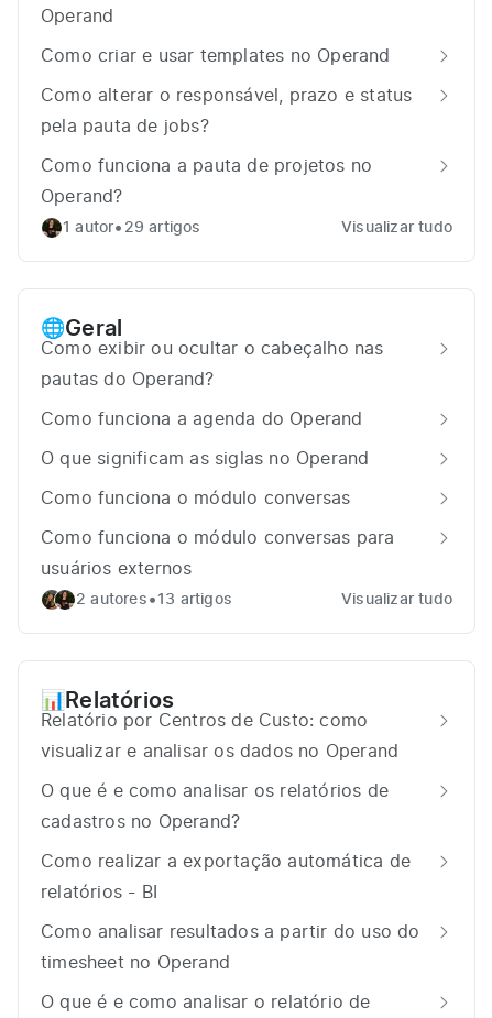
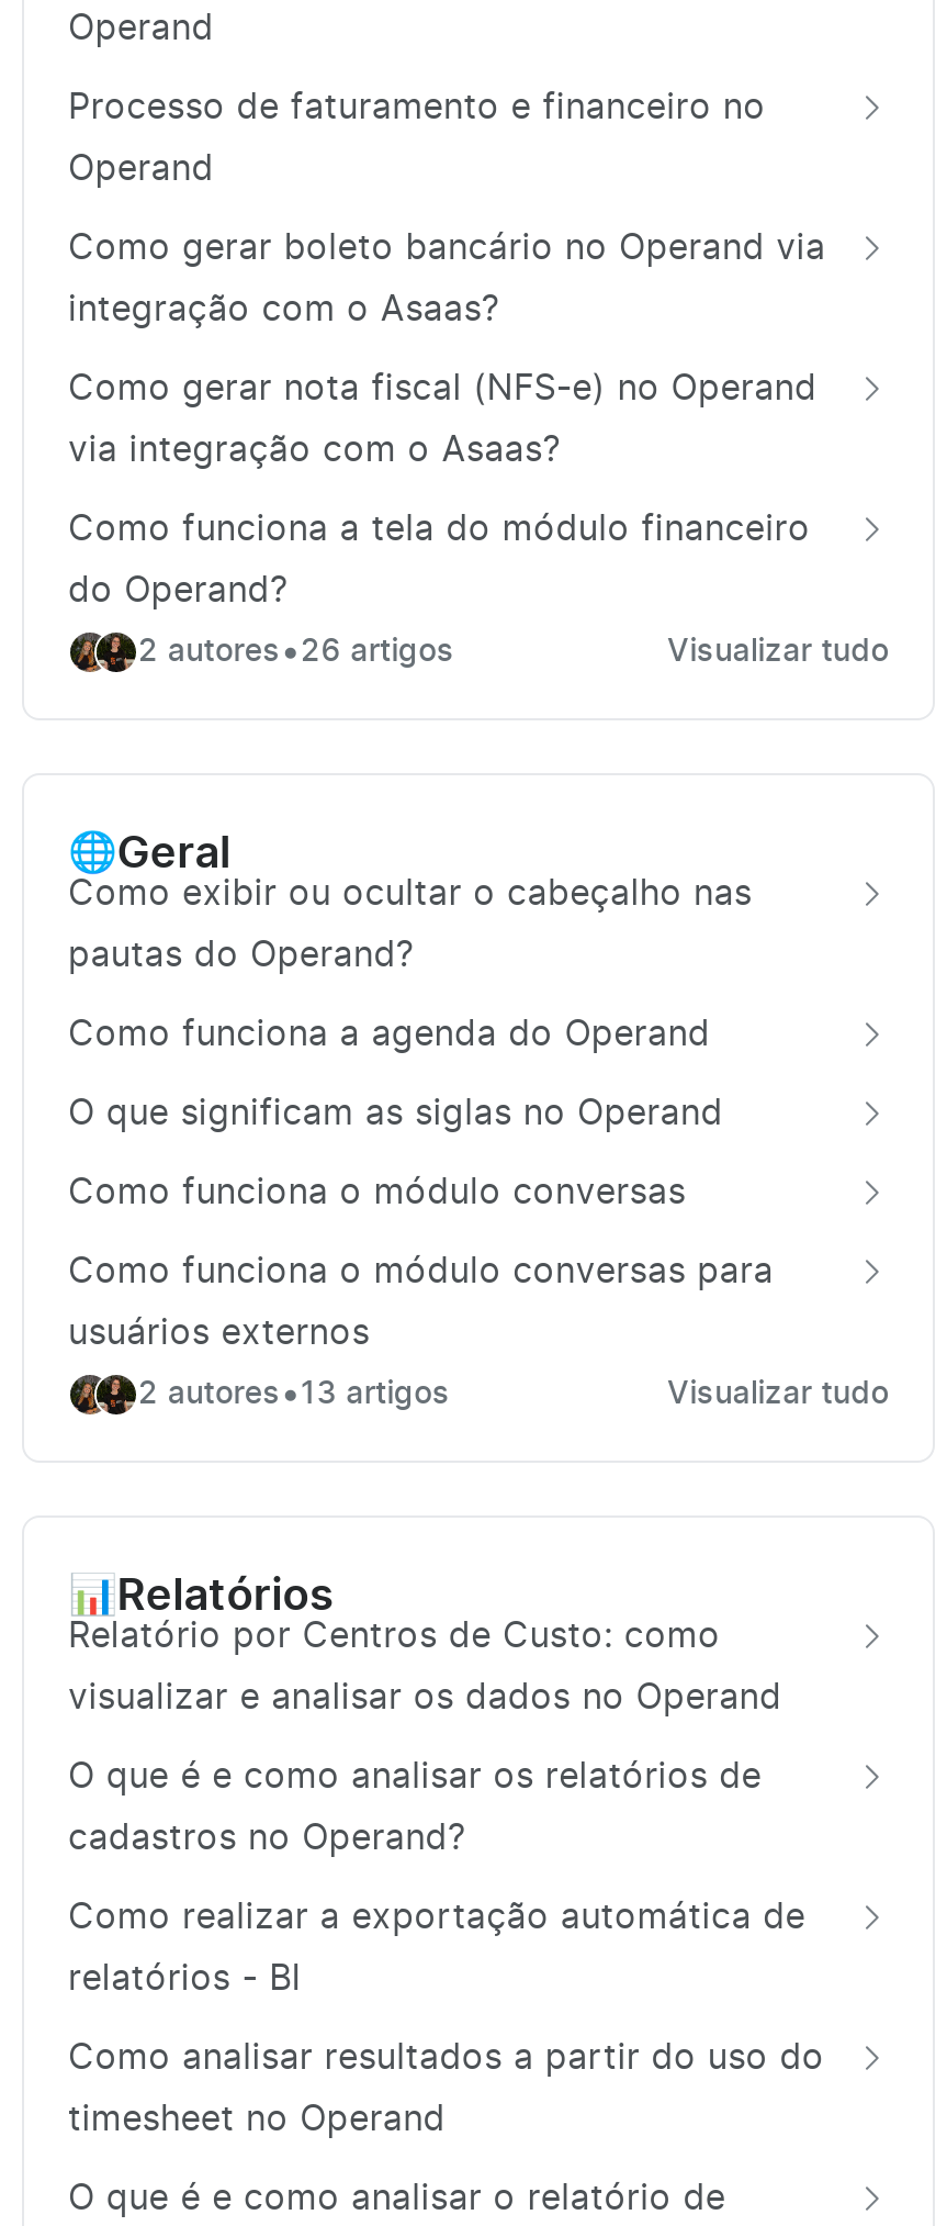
- Como criar e usar templates no Operand
- Como alterar o responsável, prazo e status
- pela pauta de jobs?
- Como funciona a pauta de projetos no
- Operand?
- 1 autor• 29 artigos
+ Processo de faturamento e financeiro no
+ Operand
+ Como gerar boleto bancário no Operand via
+ integração com o Asaas?
+ Como gerar nota fiscal (NFS-e) no Operand
+ via integração com o Asaas?
+ Como funciona a tela do módulo financeiro
+ do Operand?
+ 2 autores • 26 artigos
